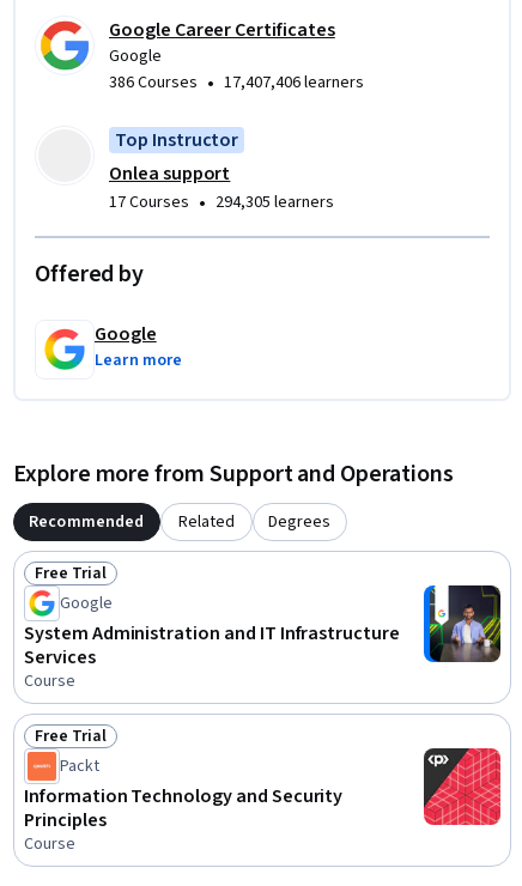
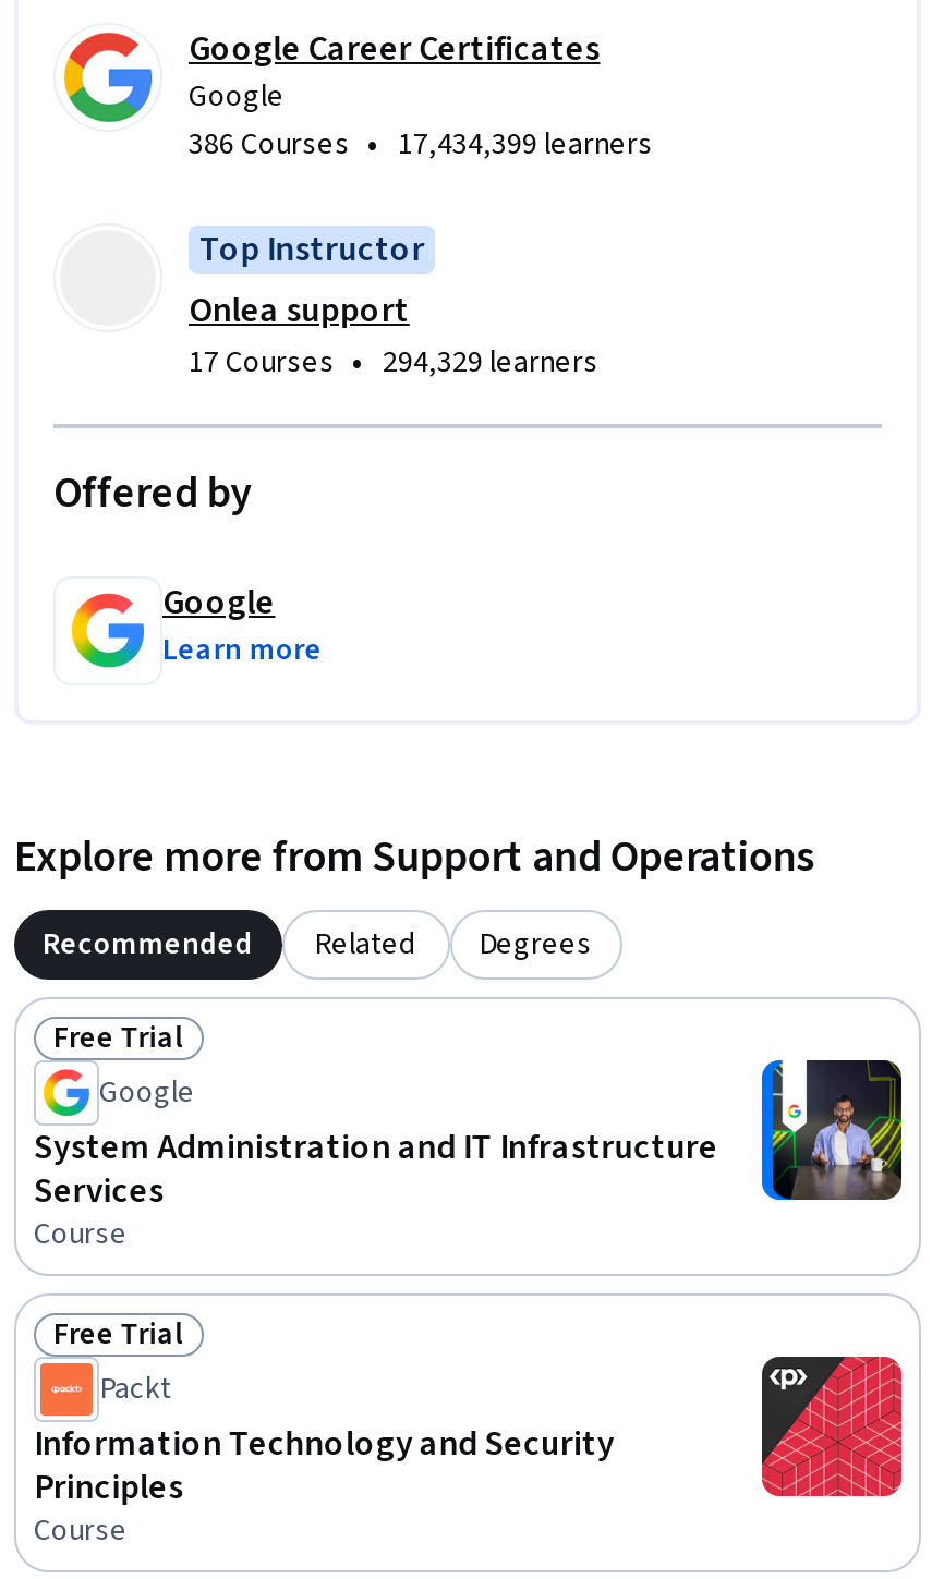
- 386 Courses • 17,407,406 learners
+ 386 Courses • 17,434,399 learners

- 17 Courses • 294,305 learners
+ 17 Courses • 294,329 learners
